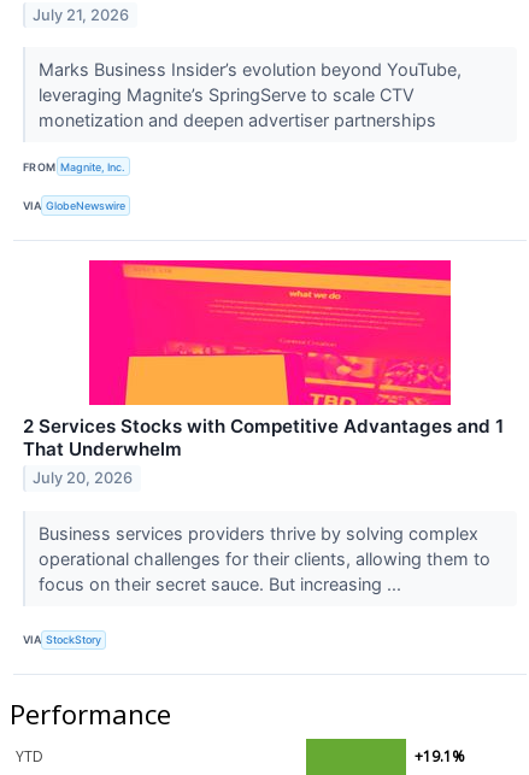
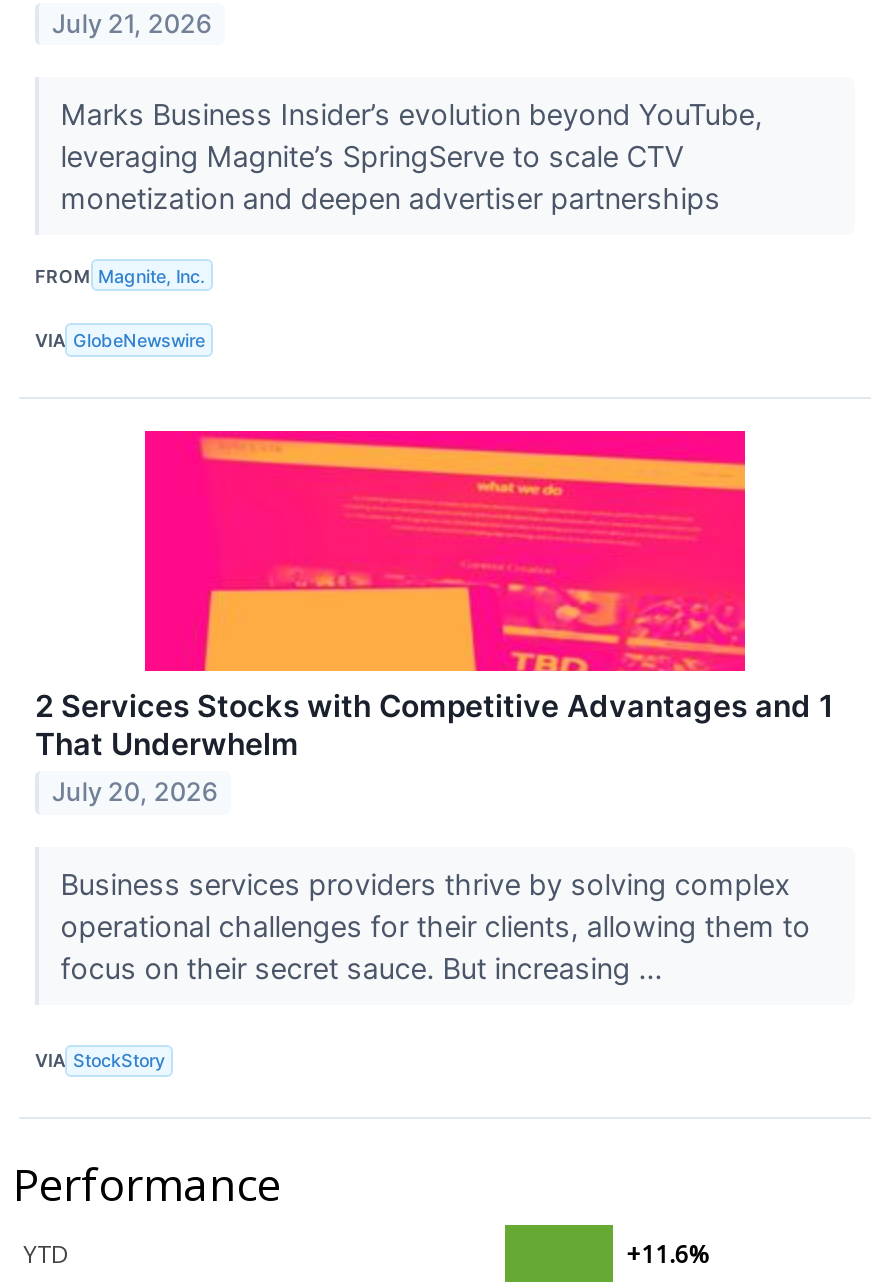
- +19.1%
+ +11.6%
